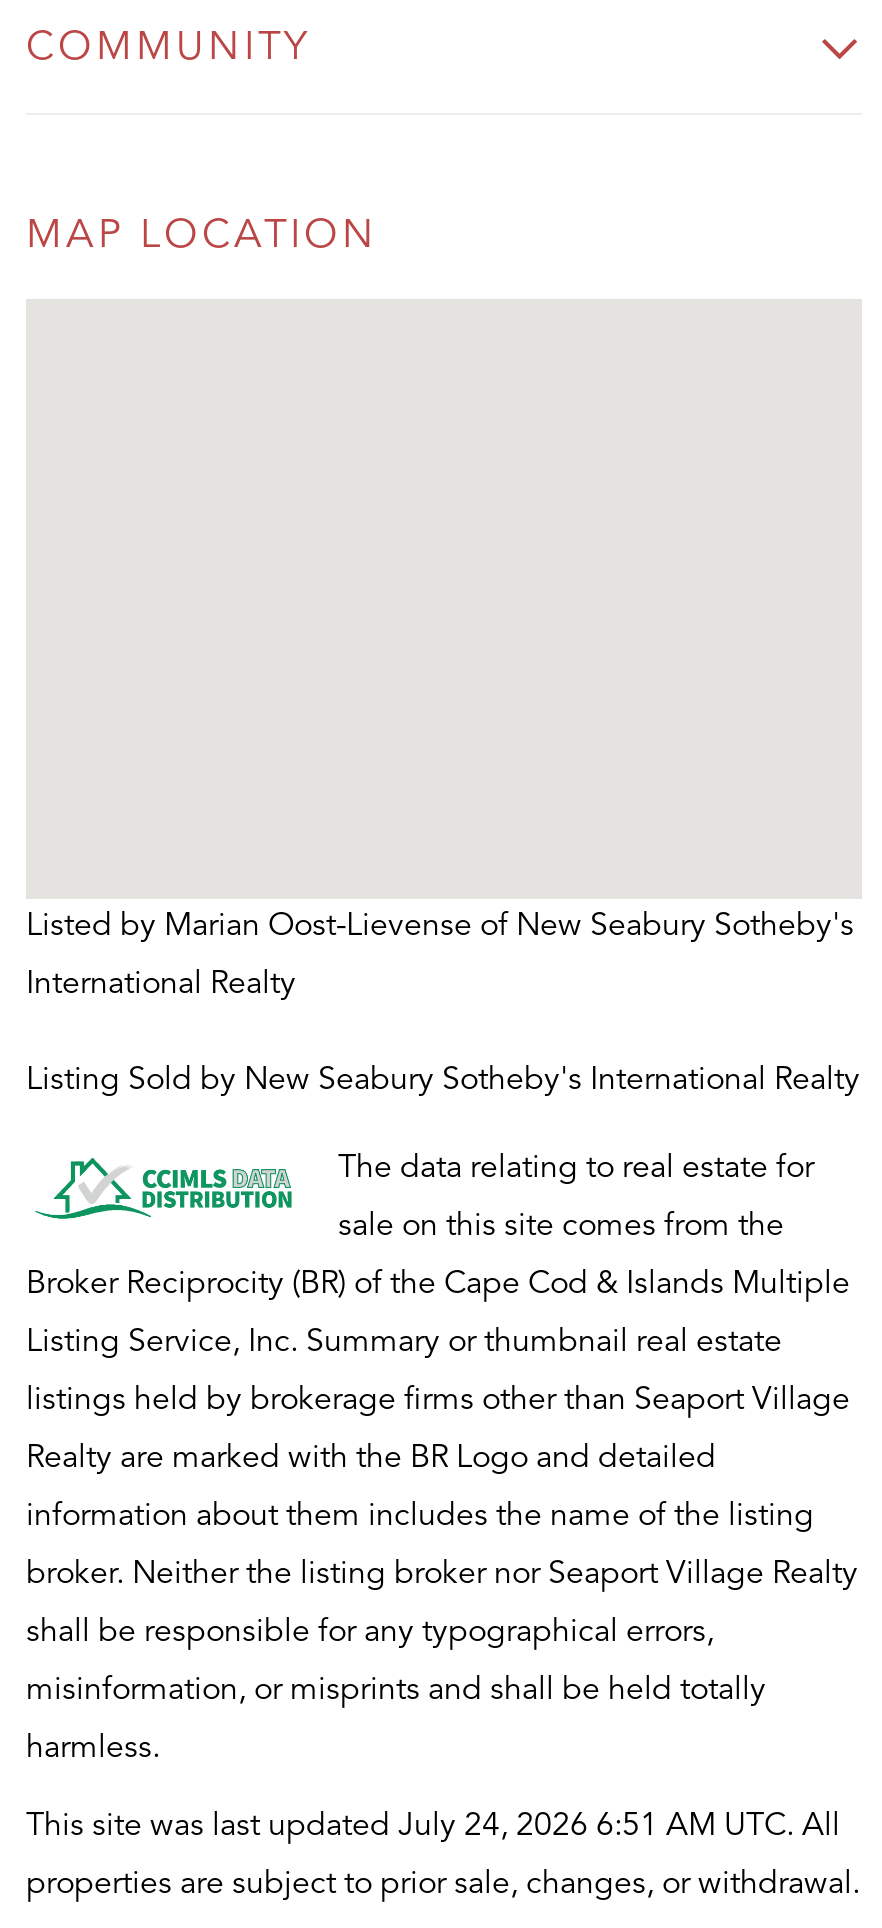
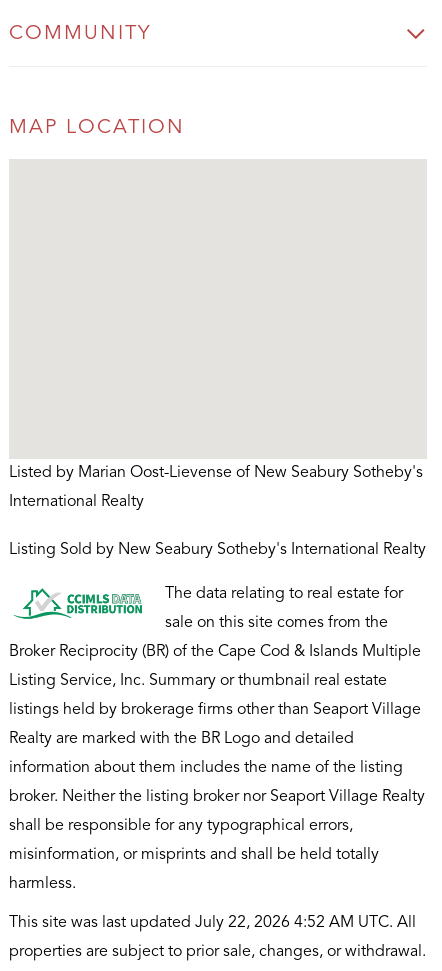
- This site was last updated July 24, 2026 6:51 AM UTC. All
+ This site was last updated July 22, 2026 4:52 AM UTC. All
